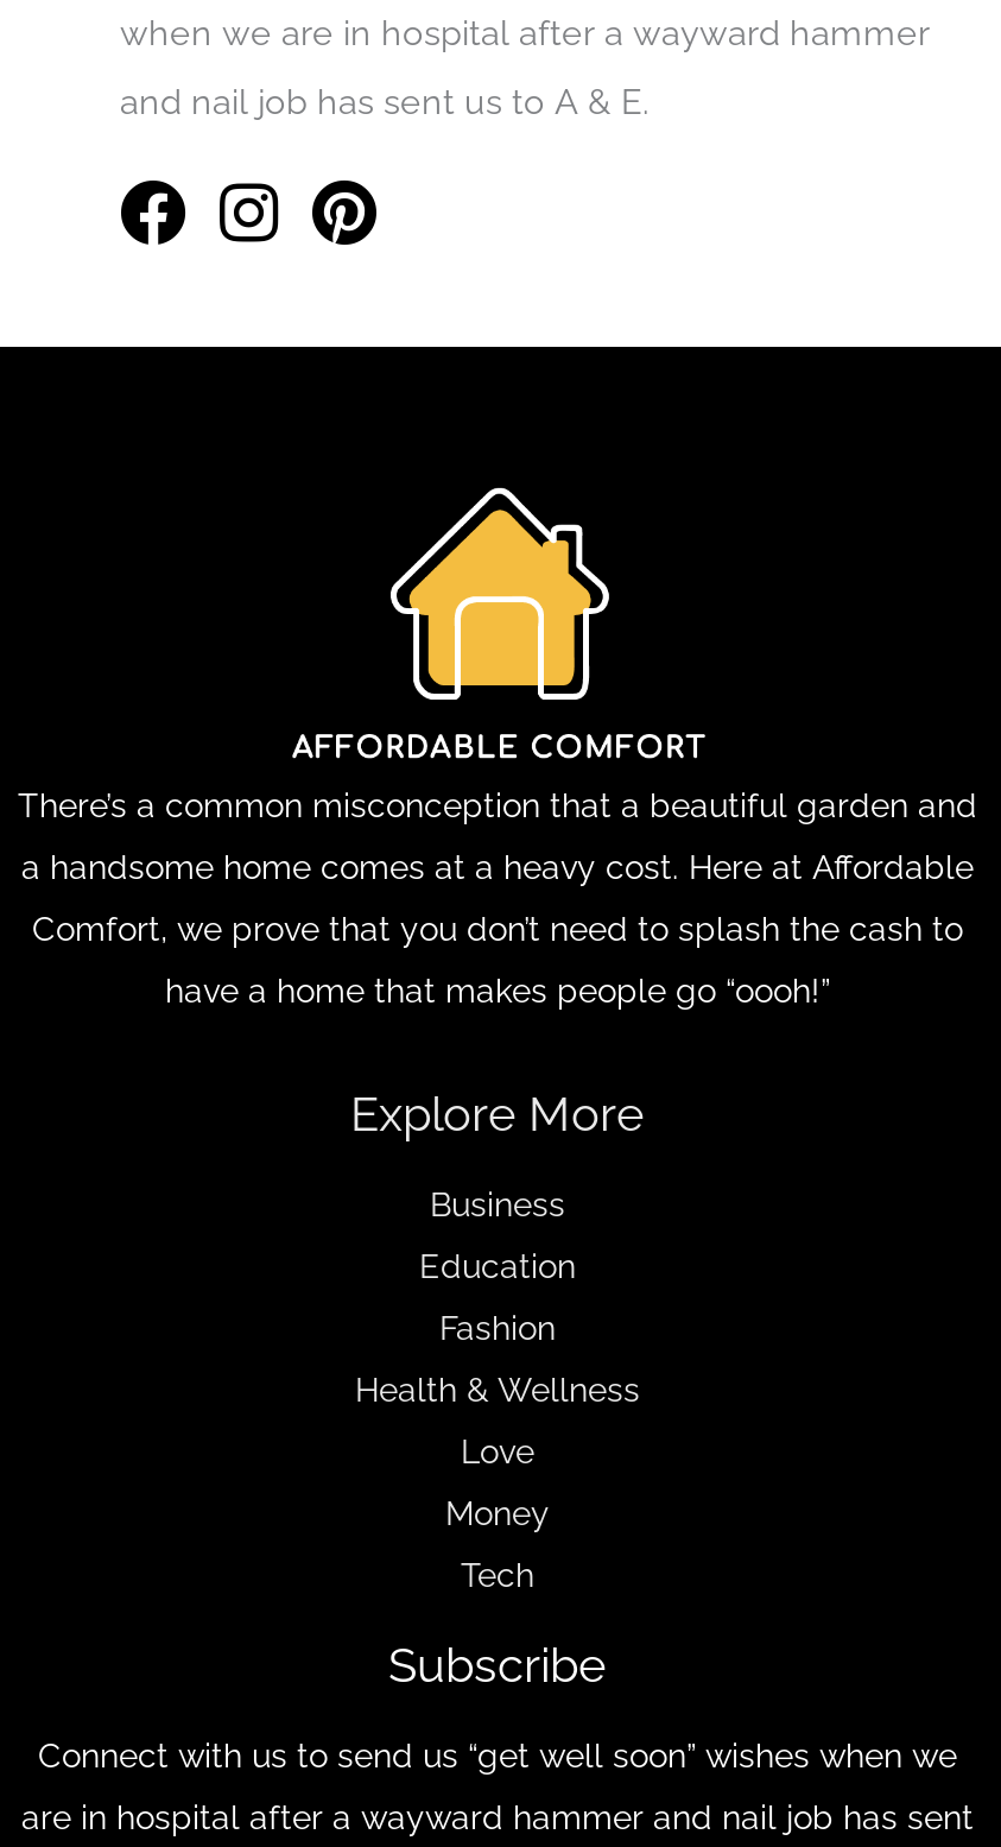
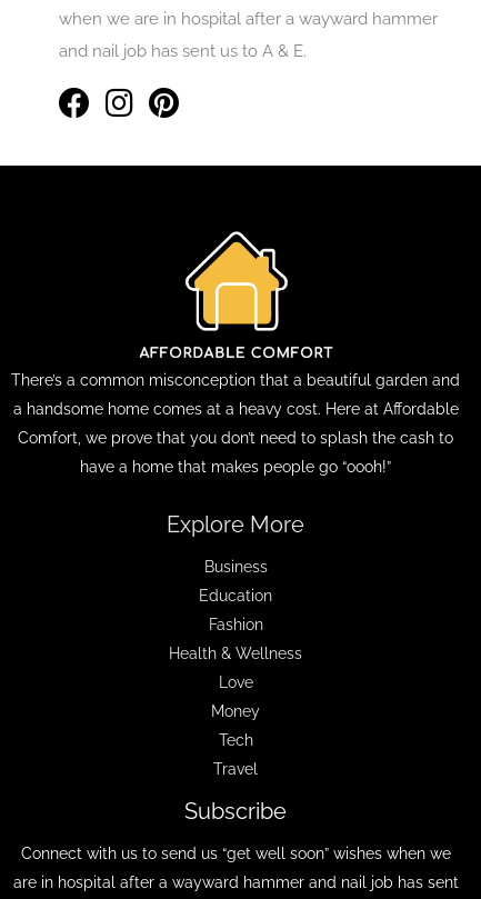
+ Travel
